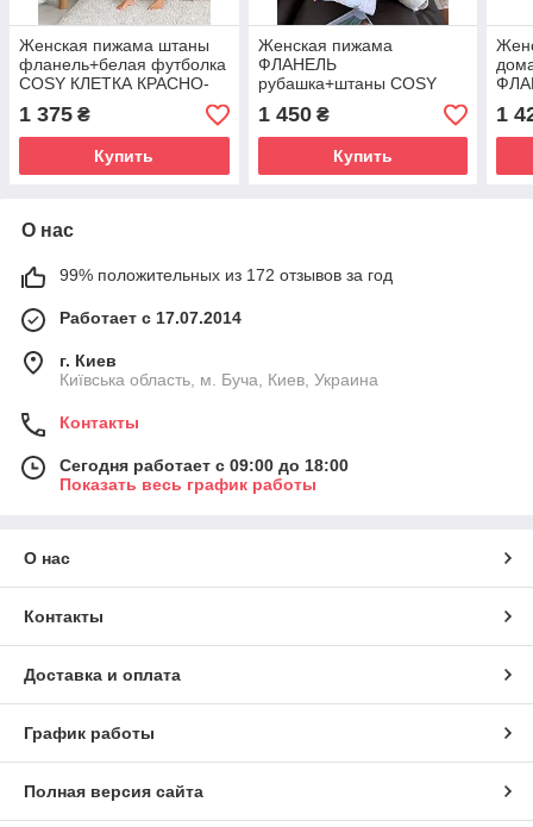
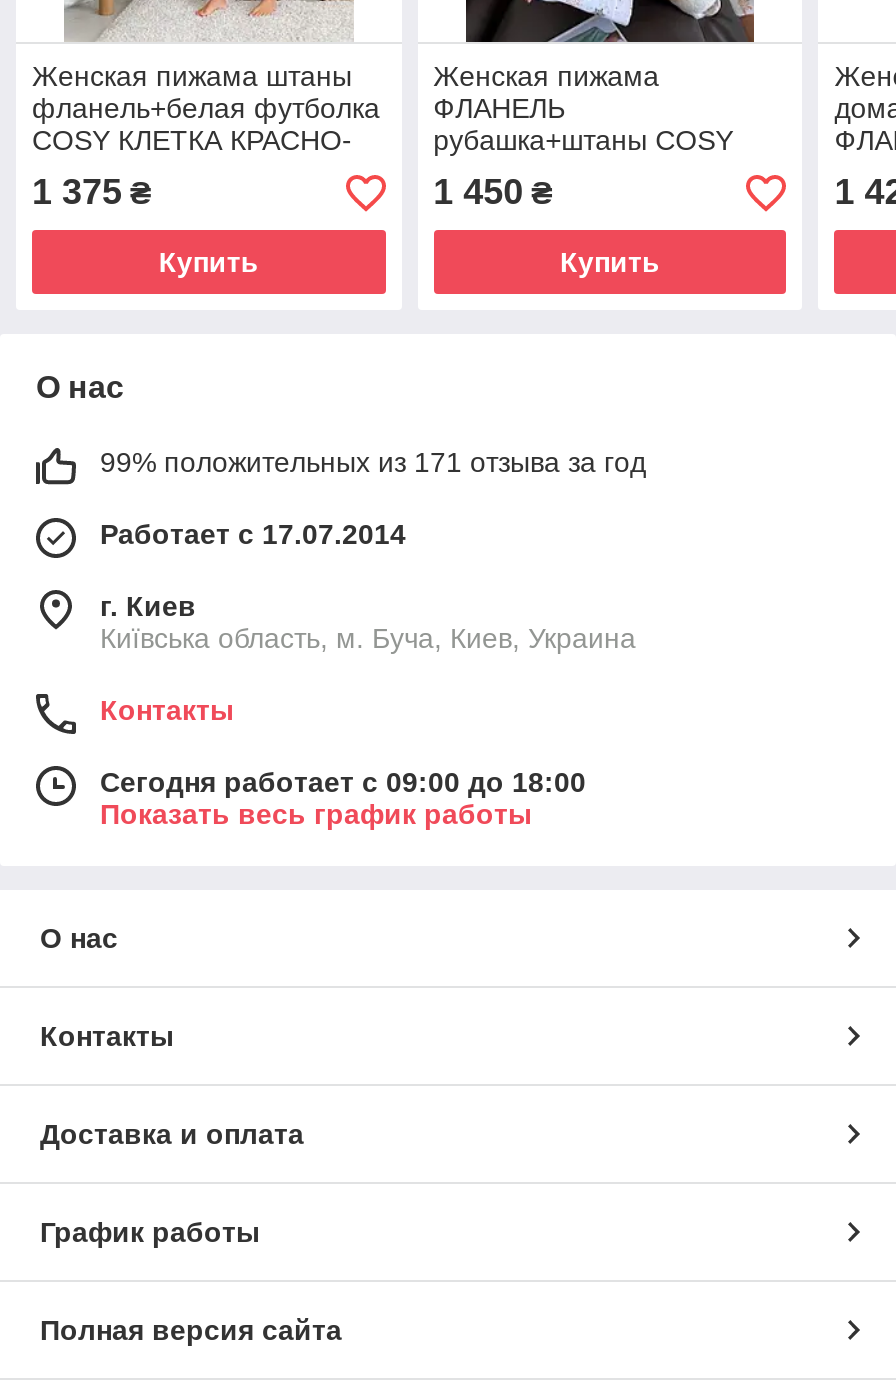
- 99% положительных из 172 отзывов за год
+ 99% положительных из 171 отзыва за год
